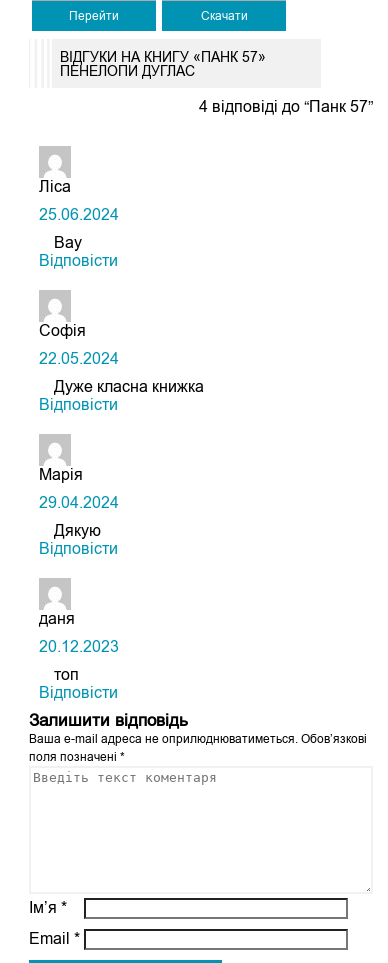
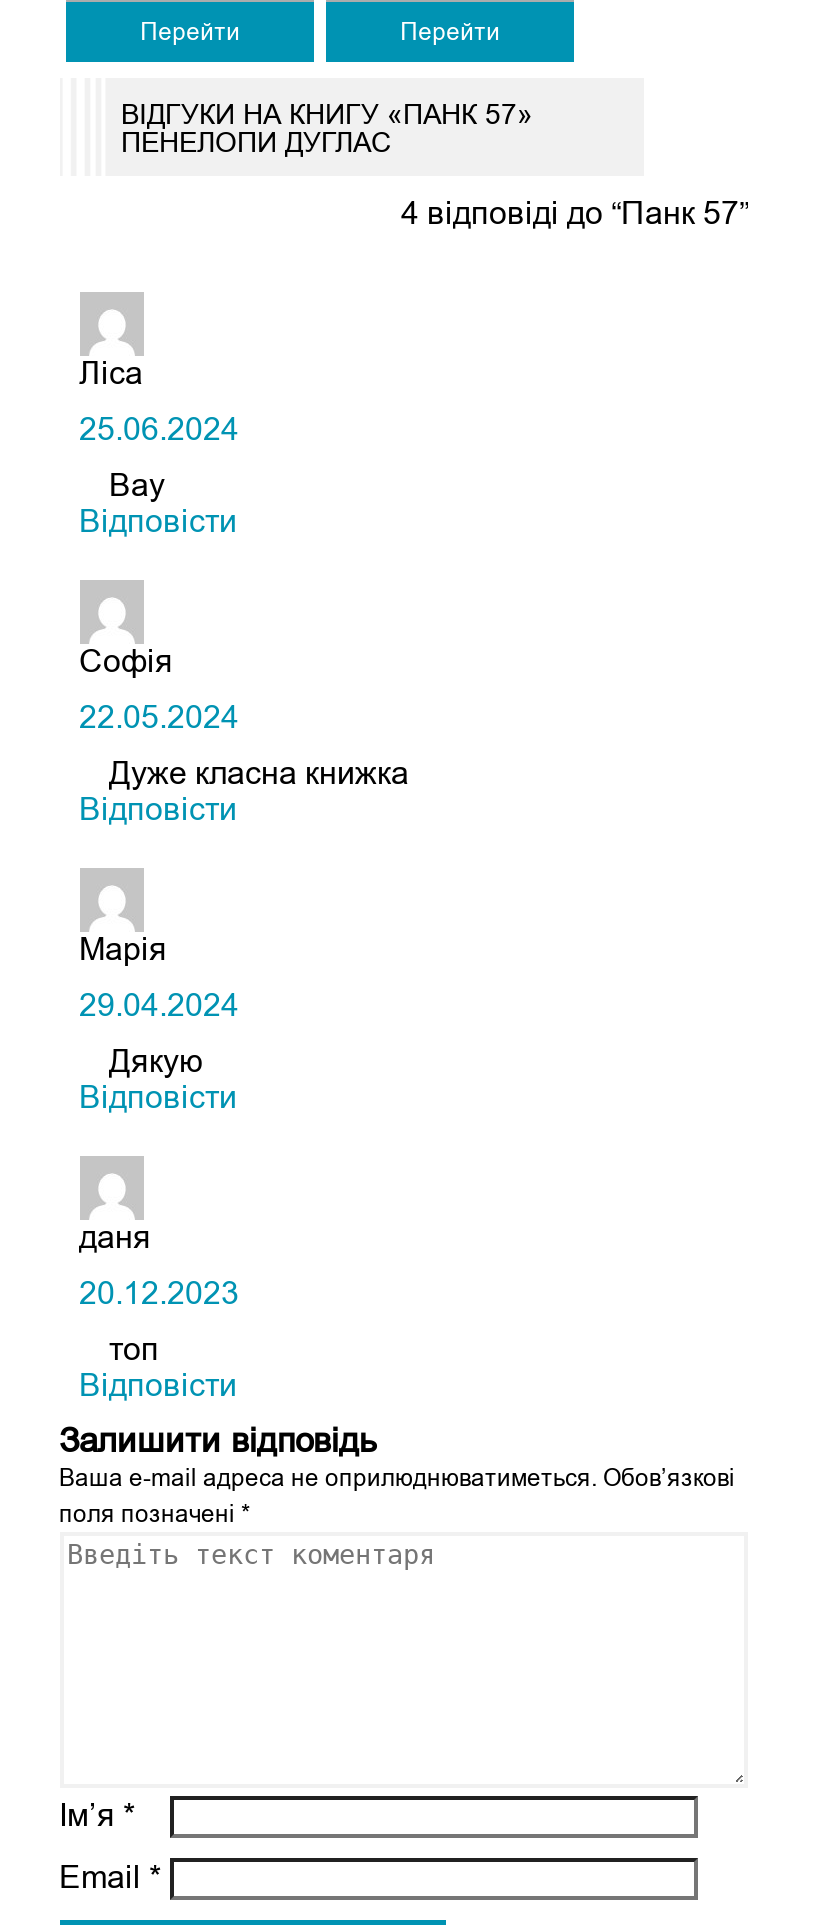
- Скачати
+ Перейти
